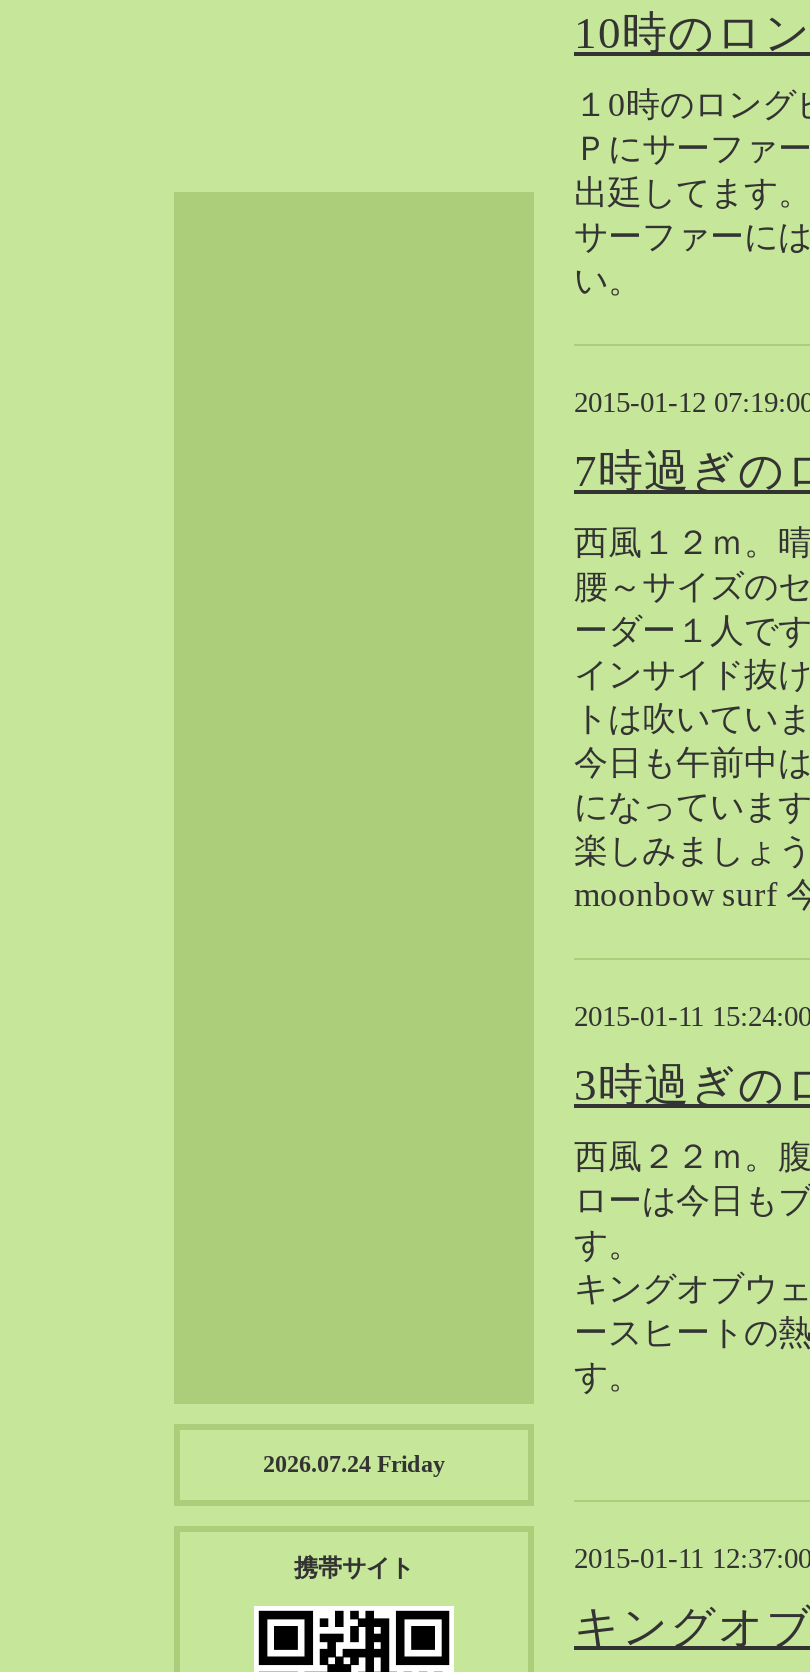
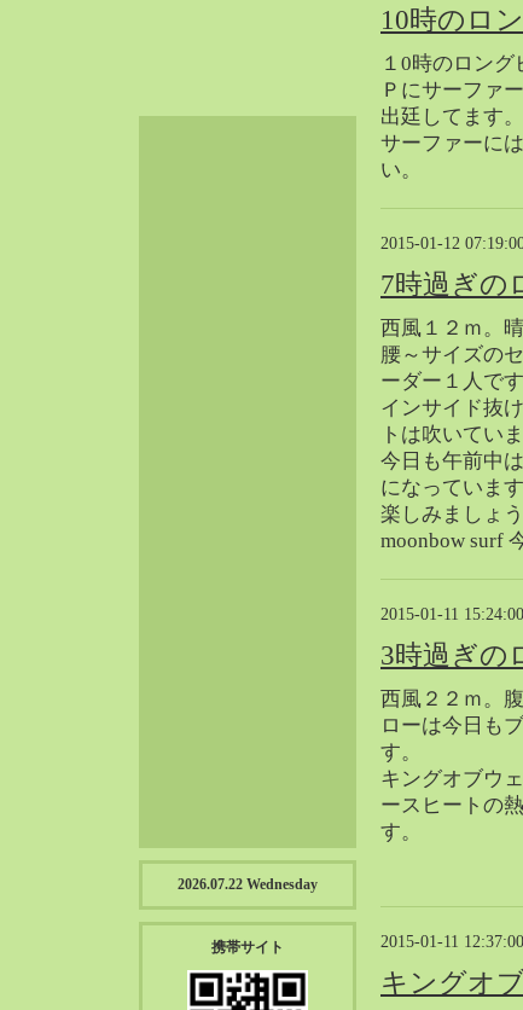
- 2026.07.24 Friday
+ 2026.07.22 Wednesday
